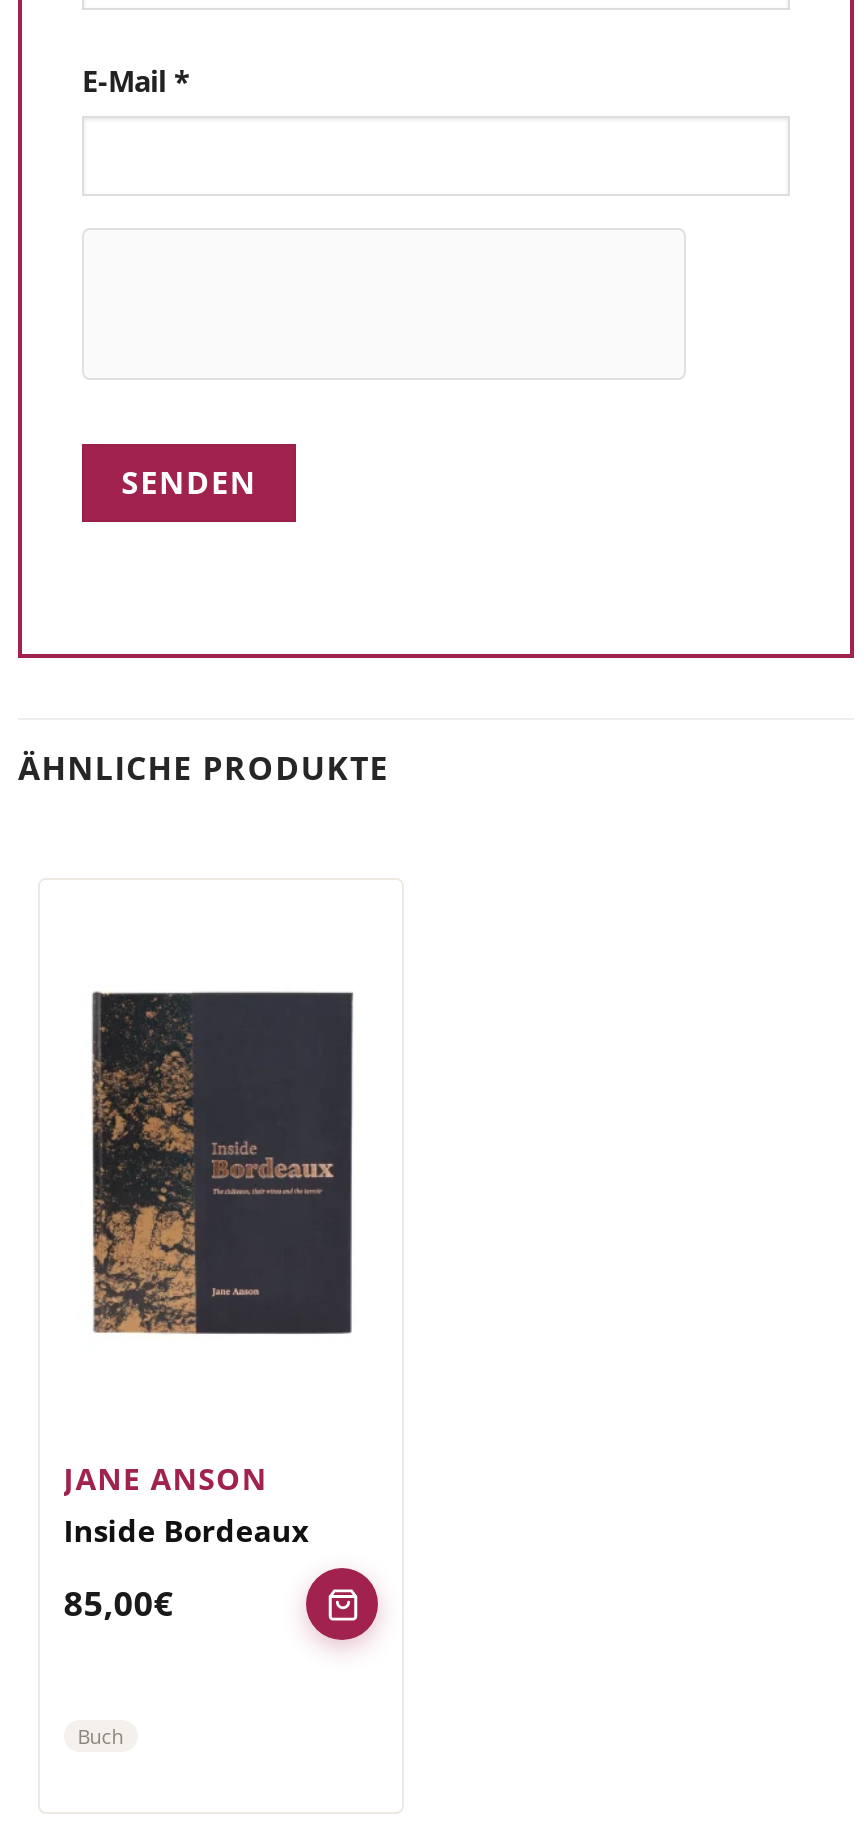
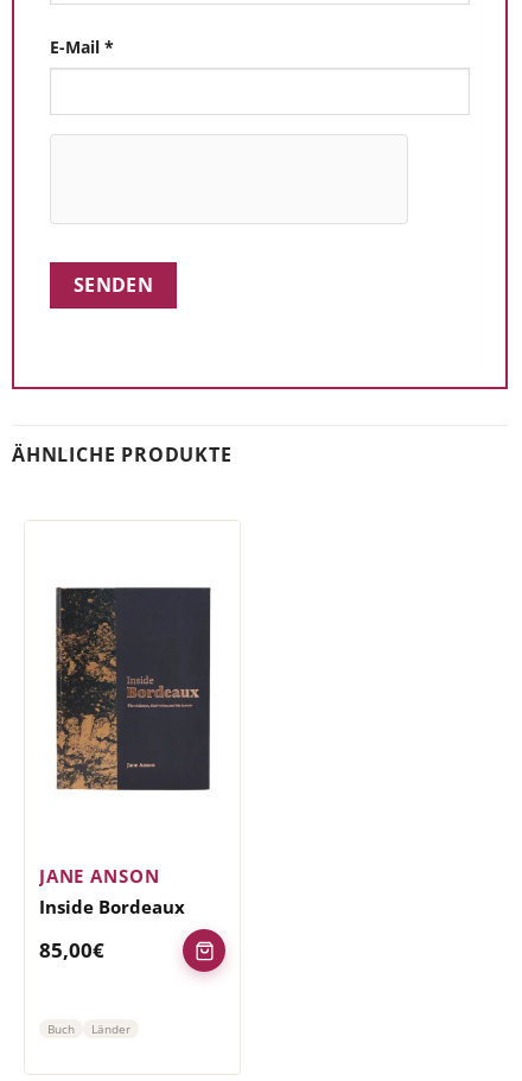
+ Länder
